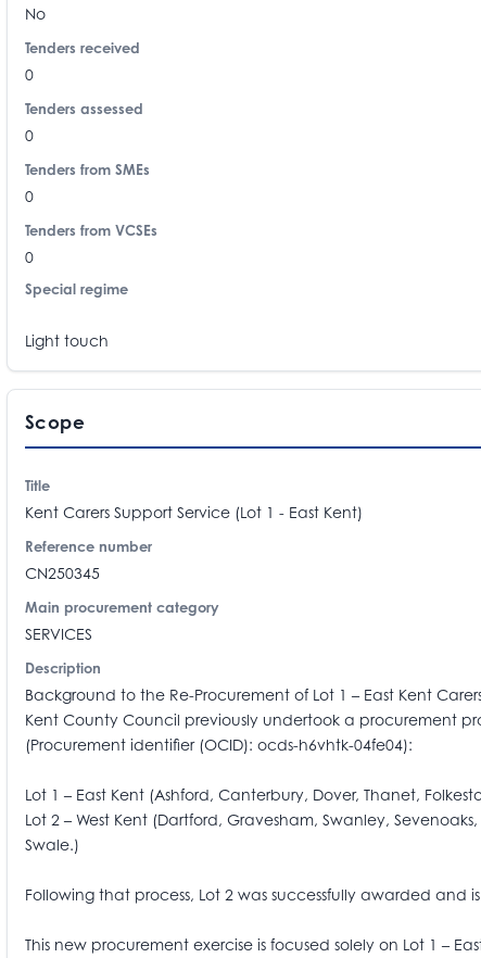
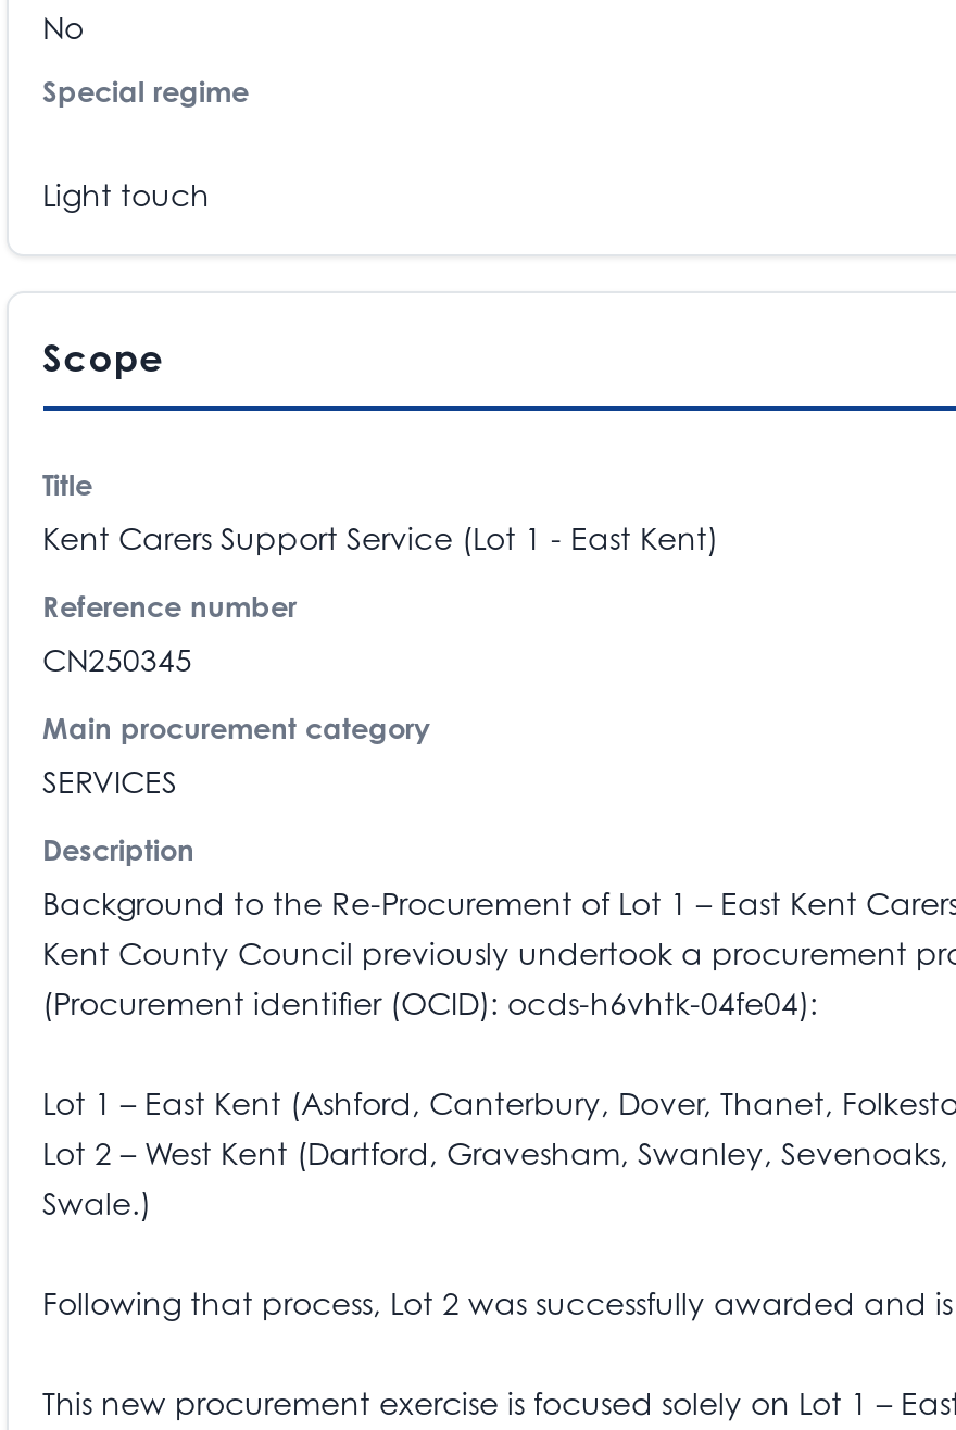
- Tenders received
- 0
- Tenders assessed
- 0
- Tenders from SMEs
- 0
- Tenders from VCSEs
- 0
